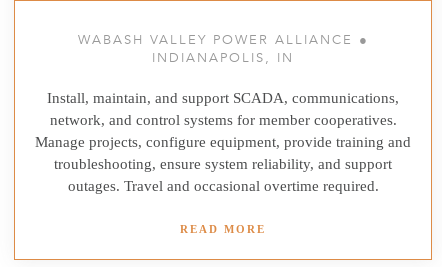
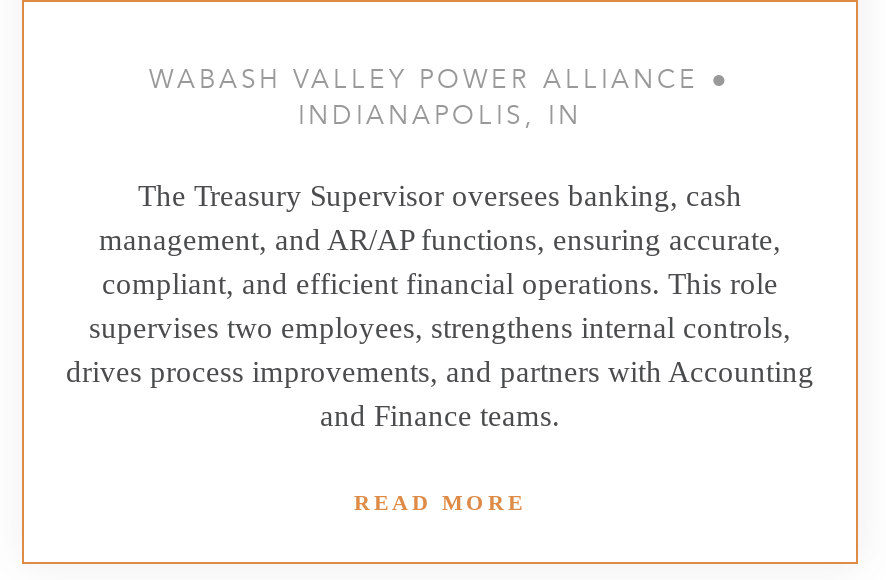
- Install, maintain, and support SCADA, communications,
- network, and control systems for member cooperatives.
- Manage projects, configure equipment, provide training and
- troubleshooting, ensure system reliability, and support
- outages. Travel and occasional overtime required.
+ The Treasury Supervisor oversees banking, cash
+ management, and AR/AP functions, ensuring accurate,
+ compliant, and efficient financial operations. This role
+ supervises two employees, strengthens internal controls,
+ drives process improvements, and partners with Accounting
+ and Finance teams.
